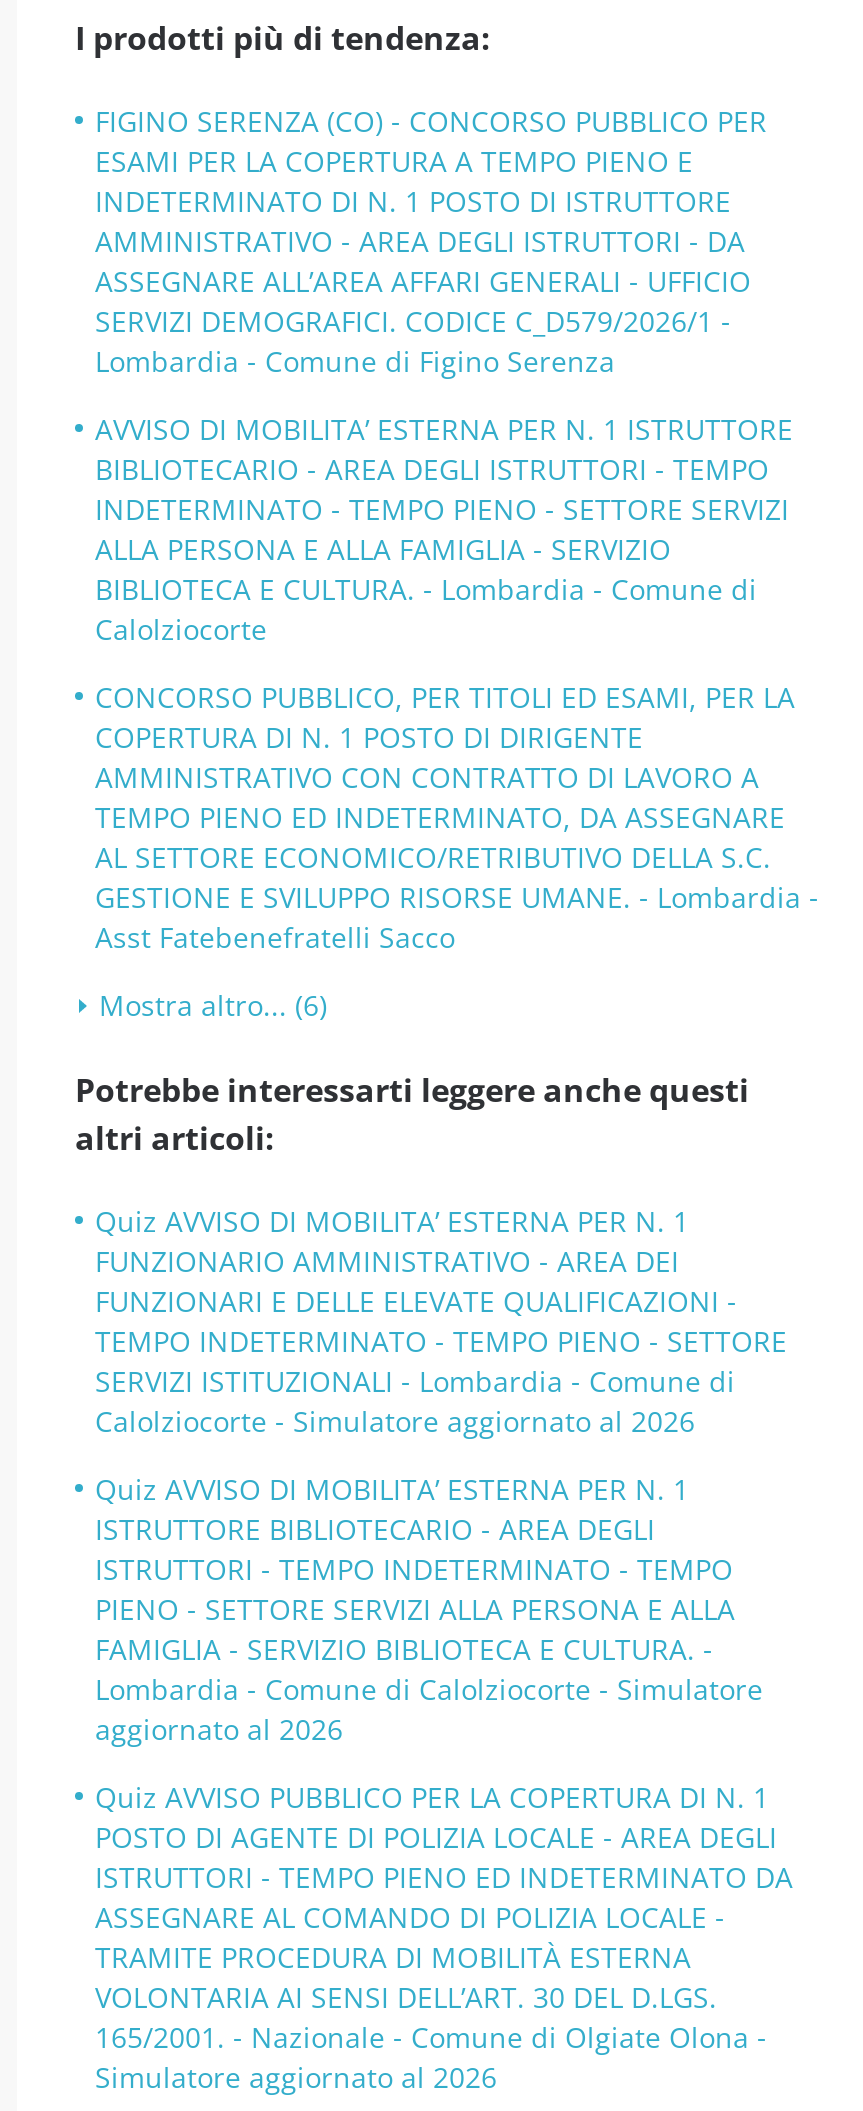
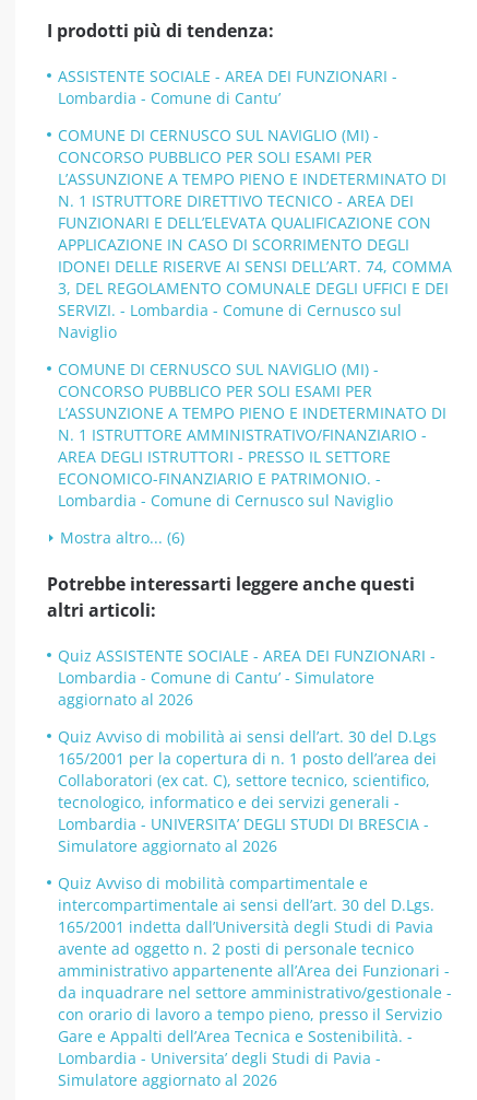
- FIGINO SERENZA (CO) - CONCORSO PUBBLICO PER
- ESAMI PER LA COPERTURA A TEMPO PIENO E
- INDETERMINATO DI N. 1 POSTO DI ISTRUTTORE
- AMMINISTRATIVO - AREA DEGLI ISTRUTTORI - DA
- ASSEGNARE ALL’AREA AFFARI GENERALI - UFFICIO
- SERVIZI DEMOGRAFICI. CODICE C_D579/2026/1 -
- Lombardia - Comune di Figino Serenza
+ ASSISTENTE SOCIALE - AREA DEI FUNZIONARI -
+ Lombardia - Comune di Cantu’

- AVVISO DI MOBILITA’ ESTERNA PER N. 1 ISTRUTTORE
- BIBLIOTECARIO - AREA DEGLI ISTRUTTORI - TEMPO
- INDETERMINATO - TEMPO PIENO - SETTORE SERVIZI
- ALLA PERSONA E ALLA FAMIGLIA - SERVIZIO
- BIBLIOTECA E CULTURA. - Lombardia - Comune di
- Calolziocorte
+ COMUNE DI CERNUSCO SUL NAVIGLIO (MI) -
+ CONCORSO PUBBLICO PER SOLI ESAMI PER
+ L’ASSUNZIONE A TEMPO PIENO E INDETERMINATO DI
+ N. 1 ISTRUTTORE DIRETTIVO TECNICO - AREA DEI
+ FUNZIONARI E DELL’ELEVATA QUALIFICAZIONE CON
+ APPLICAZIONE IN CASO DI SCORRIMENTO DEGLI
+ IDONEI DELLE RISERVE AI SENSI DELL’ART. 74, COMMA
+ 3, DEL REGOLAMENTO COMUNALE DEGLI UFFICI E DEI
+ SERVIZI. - Lombardia - Comune di Cernusco sul
+ Naviglio

- CONCORSO PUBBLICO, PER TITOLI ED ESAMI, PER LA
- COPERTURA DI N. 1 POSTO DI DIRIGENTE
- AMMINISTRATIVO CON CONTRATTO DI LAVORO A
- TEMPO PIENO ED INDETERMINATO, DA ASSEGNARE
- AL SETTORE ECONOMICO/RETRIBUTIVO DELLA S.C.
- GESTIONE E SVILUPPO RISORSE UMANE. - Lombardia -
- Asst Fatebenefratelli Sacco
+ COMUNE DI CERNUSCO SUL NAVIGLIO (MI) -
+ CONCORSO PUBBLICO PER SOLI ESAMI PER
+ L’ASSUNZIONE A TEMPO PIENO E INDETERMINATO DI
+ N. 1 ISTRUTTORE AMMINISTRATIVO/FINANZIARIO -
+ AREA DEGLI ISTRUTTORI - PRESSO IL SETTORE
+ ECONOMICO-FINANZIARIO E PATRIMONIO. -
+ Lombardia - Comune di Cernusco sul Naviglio

- Quiz AVVISO DI MOBILITA’ ESTERNA PER N. 1
- FUNZIONARIO AMMINISTRATIVO - AREA DEI
- FUNZIONARI E DELLE ELEVATE QUALIFICAZIONI -
- TEMPO INDETERMINATO - TEMPO PIENO - SETTORE
- SERVIZI ISTITUZIONALI - Lombardia - Comune di
- Calolziocorte - Simulatore aggiornato al 2026
- Quiz AVVISO DI MOBILITA’ ESTERNA PER N. 1
- ISTRUTTORE BIBLIOTECARIO - AREA DEGLI
- ISTRUTTORI - TEMPO INDETERMINATO - TEMPO
- PIENO - SETTORE SERVIZI ALLA PERSONA E ALLA
- FAMIGLIA - SERVIZIO BIBLIOTECA E CULTURA. -
- Lombardia - Comune di Calolziocorte - Simulatore
+ Quiz ASSISTENTE SOCIALE - AREA DEI FUNZIONARI -
+ Lombardia - Comune di Cantu’ - Simulatore

moved up: aggiornato al 2026

- Quiz AVVISO PUBBLICO PER LA COPERTURA DI N. 1
- POSTO DI AGENTE DI POLIZIA LOCALE - AREA DEGLI
- ISTRUTTORI - TEMPO PIENO ED INDETERMINATO DA
- ASSEGNARE AL COMANDO DI POLIZIA LOCALE -
- TRAMITE PROCEDURA DI MOBILITÀ ESTERNA
- VOLONTARIA AI SENSI DELL’ART. 30 DEL D.LGS.
- 165/2001. - Nazionale - Comune di Olgiate Olona -
+ Quiz Avviso di mobilità ai sensi dell’art. 30 del D.Lgs
+ 165/2001 per la copertura di n. 1 posto dell’area dei
+ Collaboratori (ex cat. C), settore tecnico, scientifico,
+ tecnologico, informatico e dei servizi generali -
+ Lombardia - UNIVERSITA’ DEGLI STUDI DI BRESCIA -
+ Simulatore aggiornato al 2026
+ Quiz Avviso di mobilità compartimentale e
+ intercompartimentale ai sensi dell’art. 30 del D.Lgs.
+ 165/2001 indetta dall’Università degli Studi di Pavia
+ avente ad oggetto n. 2 posti di personale tecnico
+ amministrativo appartenente all’Area dei Funzionari -
+ da inquadrare nel settore amministrativo/gestionale -
+ con orario di lavoro a tempo pieno, presso il Servizio
+ Gare e Appalti dell’Area Tecnica e Sostenibilità. -
+ Lombardia - Universita’ degli Studi di Pavia -
